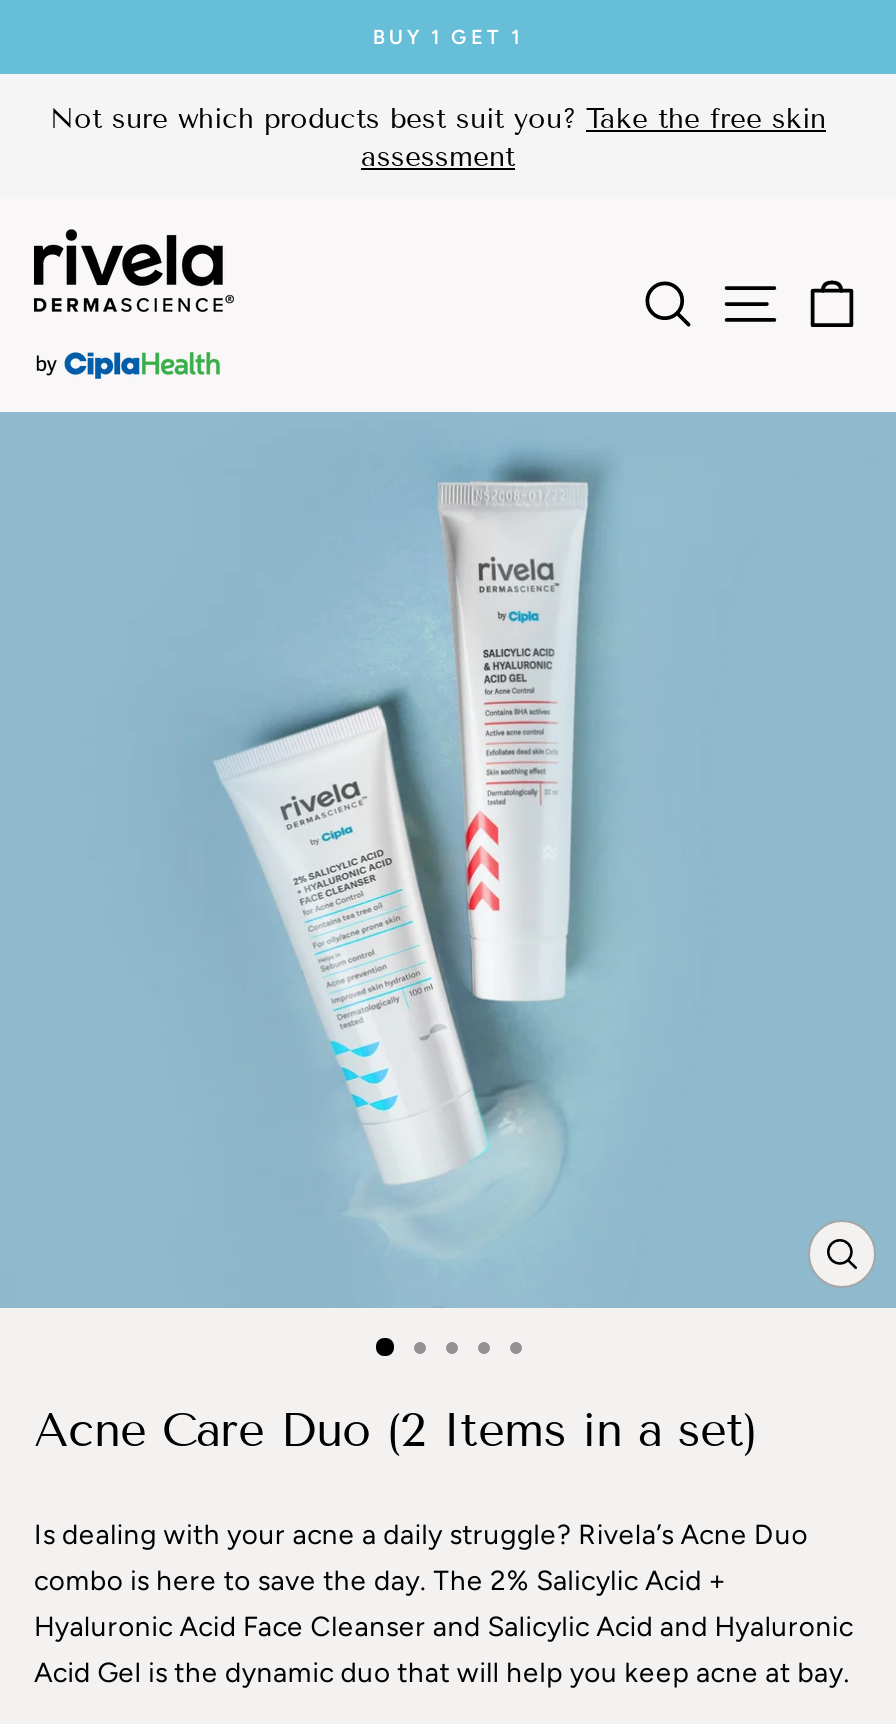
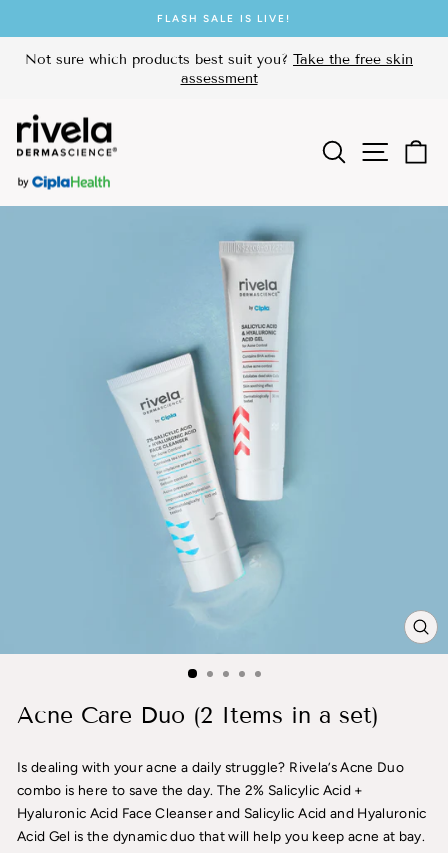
- BUY 1 GET 1
+ FLASH SALE IS LIVE!
